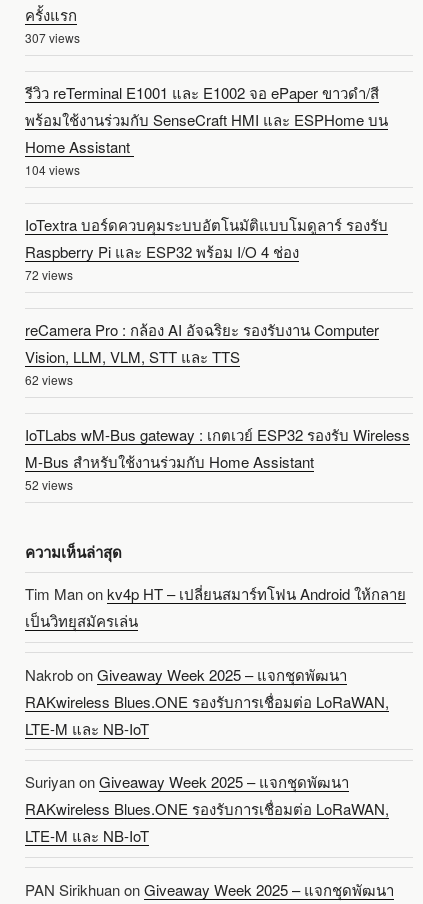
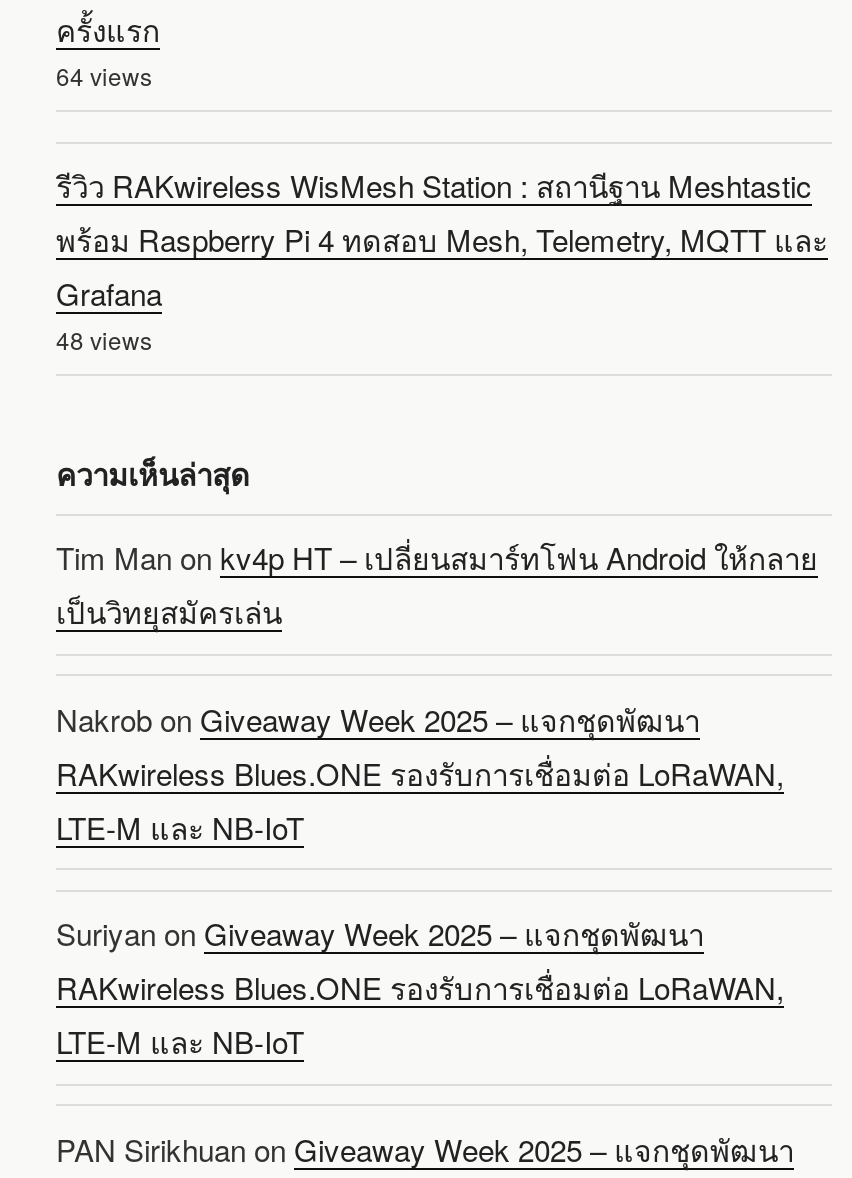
- 307 views
- รีวิว reTerminal E1001 และ E1002 จอ ePaper ขาวดำ/สี
- พร้อมใช้งานร่วมกับ SenseCraft HMI และ ESPHome บน
- Home Assistant
- 104 views
- IoTextra บอร์ดควบคุมระบบอัตโนมัติแบบโมดูลาร์ รองรับ
- Raspberry Pi และ ESP32 พร้อม I/O 4 ช่อง
- 72 views
- reCamera Pro : กล้อง AI อัจฉริยะ รองรับงาน Computer
- Vision, LLM, VLM, STT และ TTS
- 62 views
- IoTLabs wM-Bus gateway : เกตเวย์ ESP32 รองรับ Wireless
- M-Bus สำหรับใช้งานร่วมกับ Home Assistant
- 52 views
+ 64 views
+ รีวิว RAKwireless WisMesh Station : สถานีฐาน Meshtastic
+ พร้อม Raspberry Pi 4 ทดสอบ Mesh, Telemetry, MQTT และ
+ Grafana
+ 48 views
